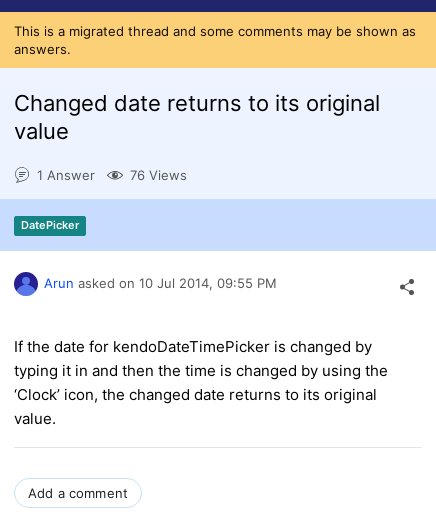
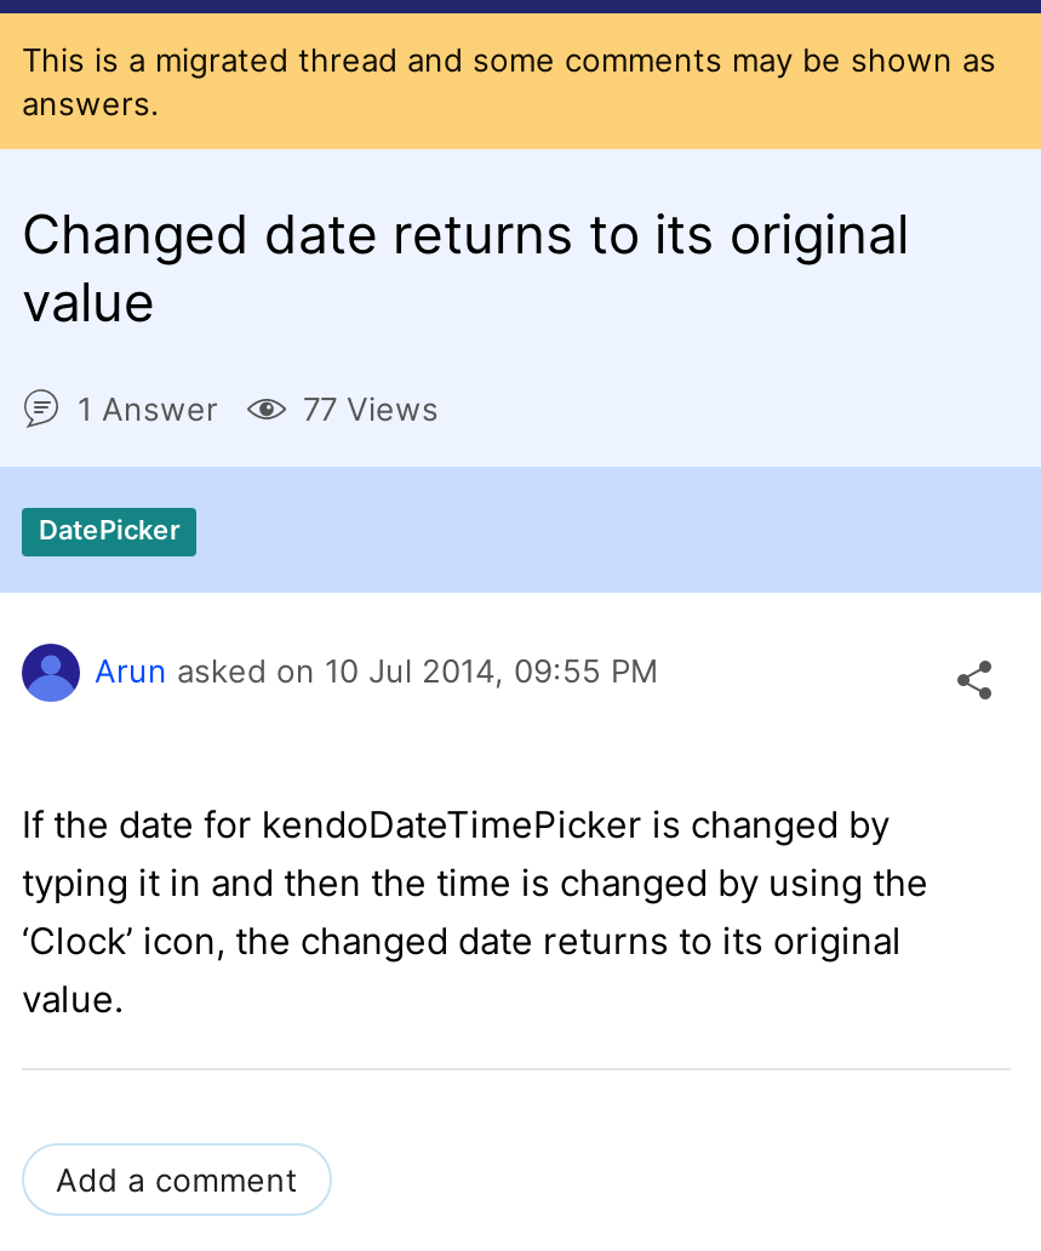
- 76 Views
+ 77 Views
